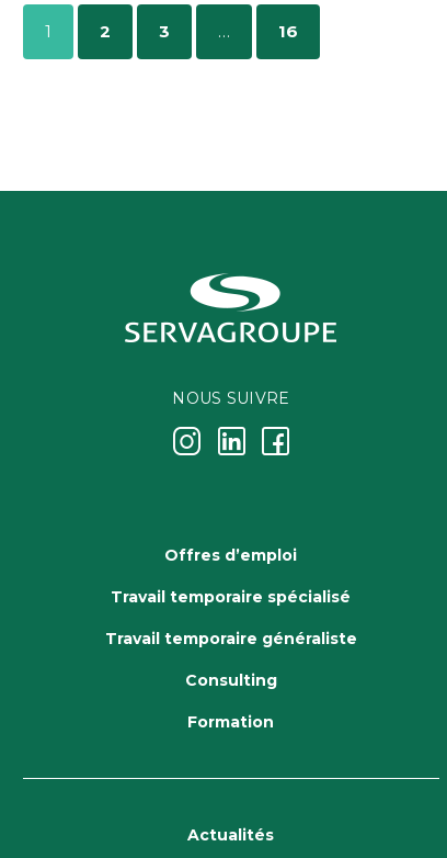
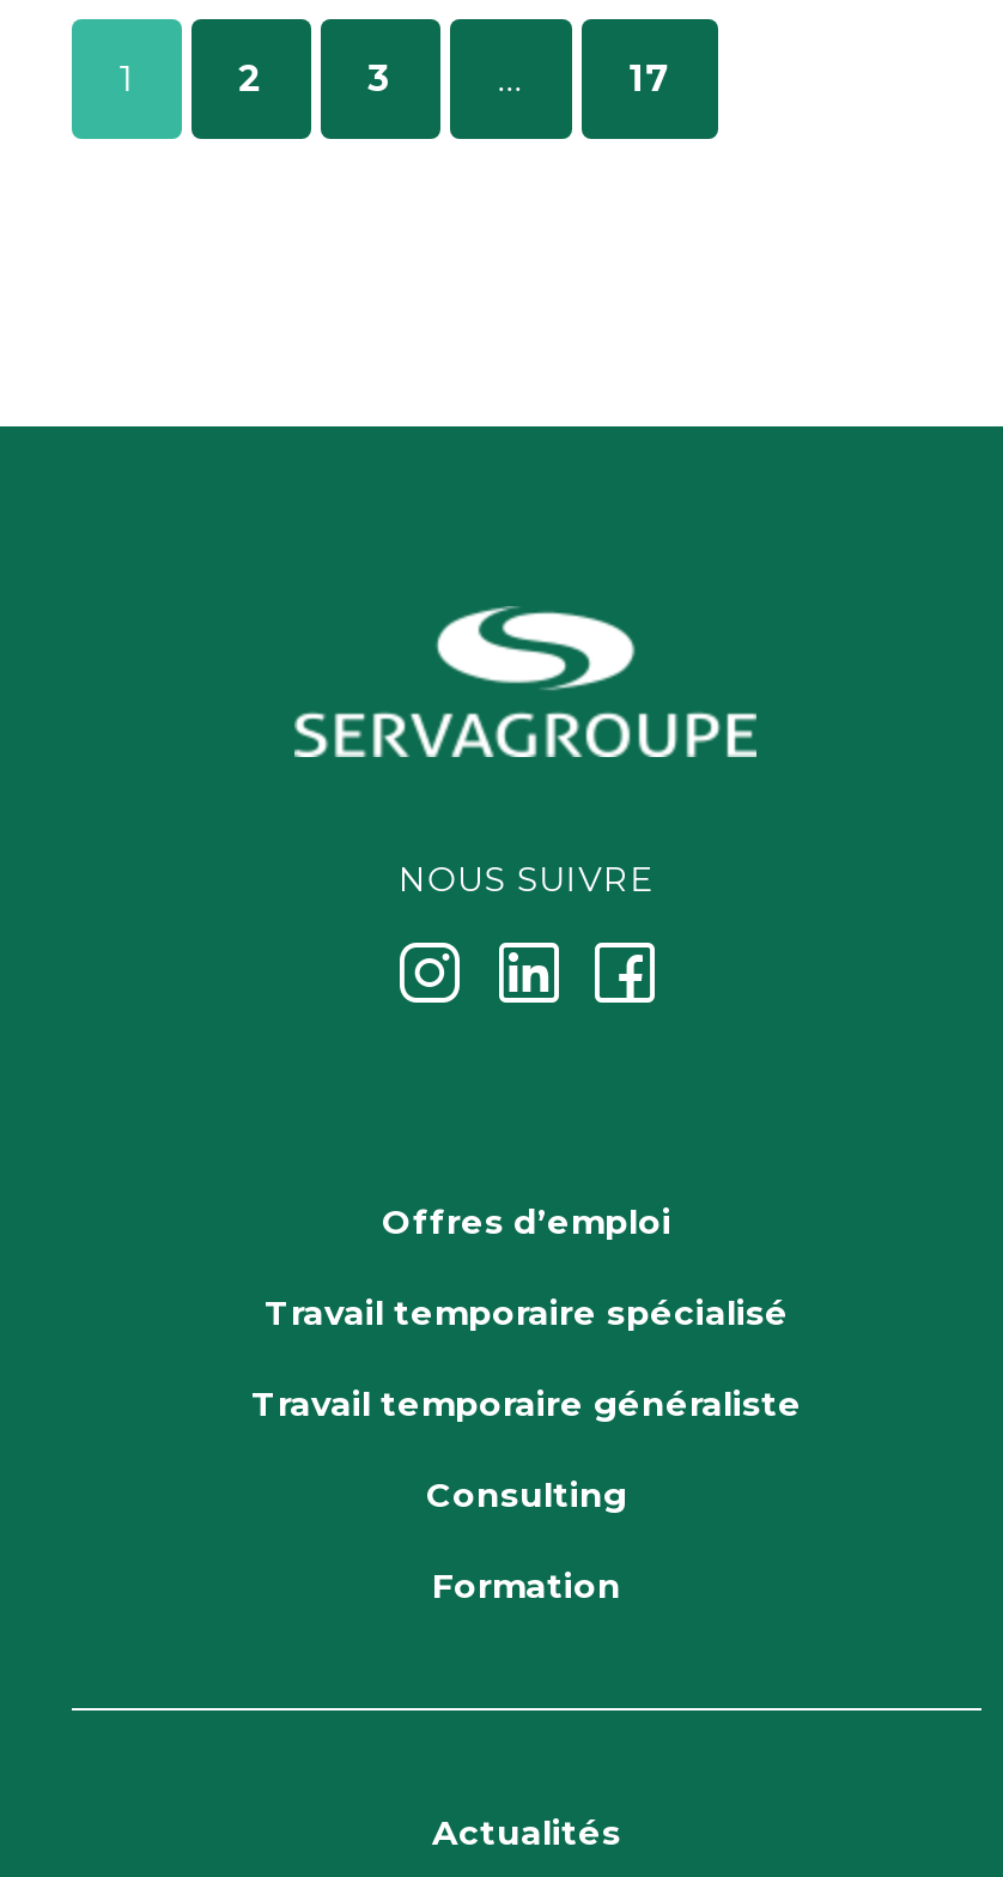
- 16
+ 17
